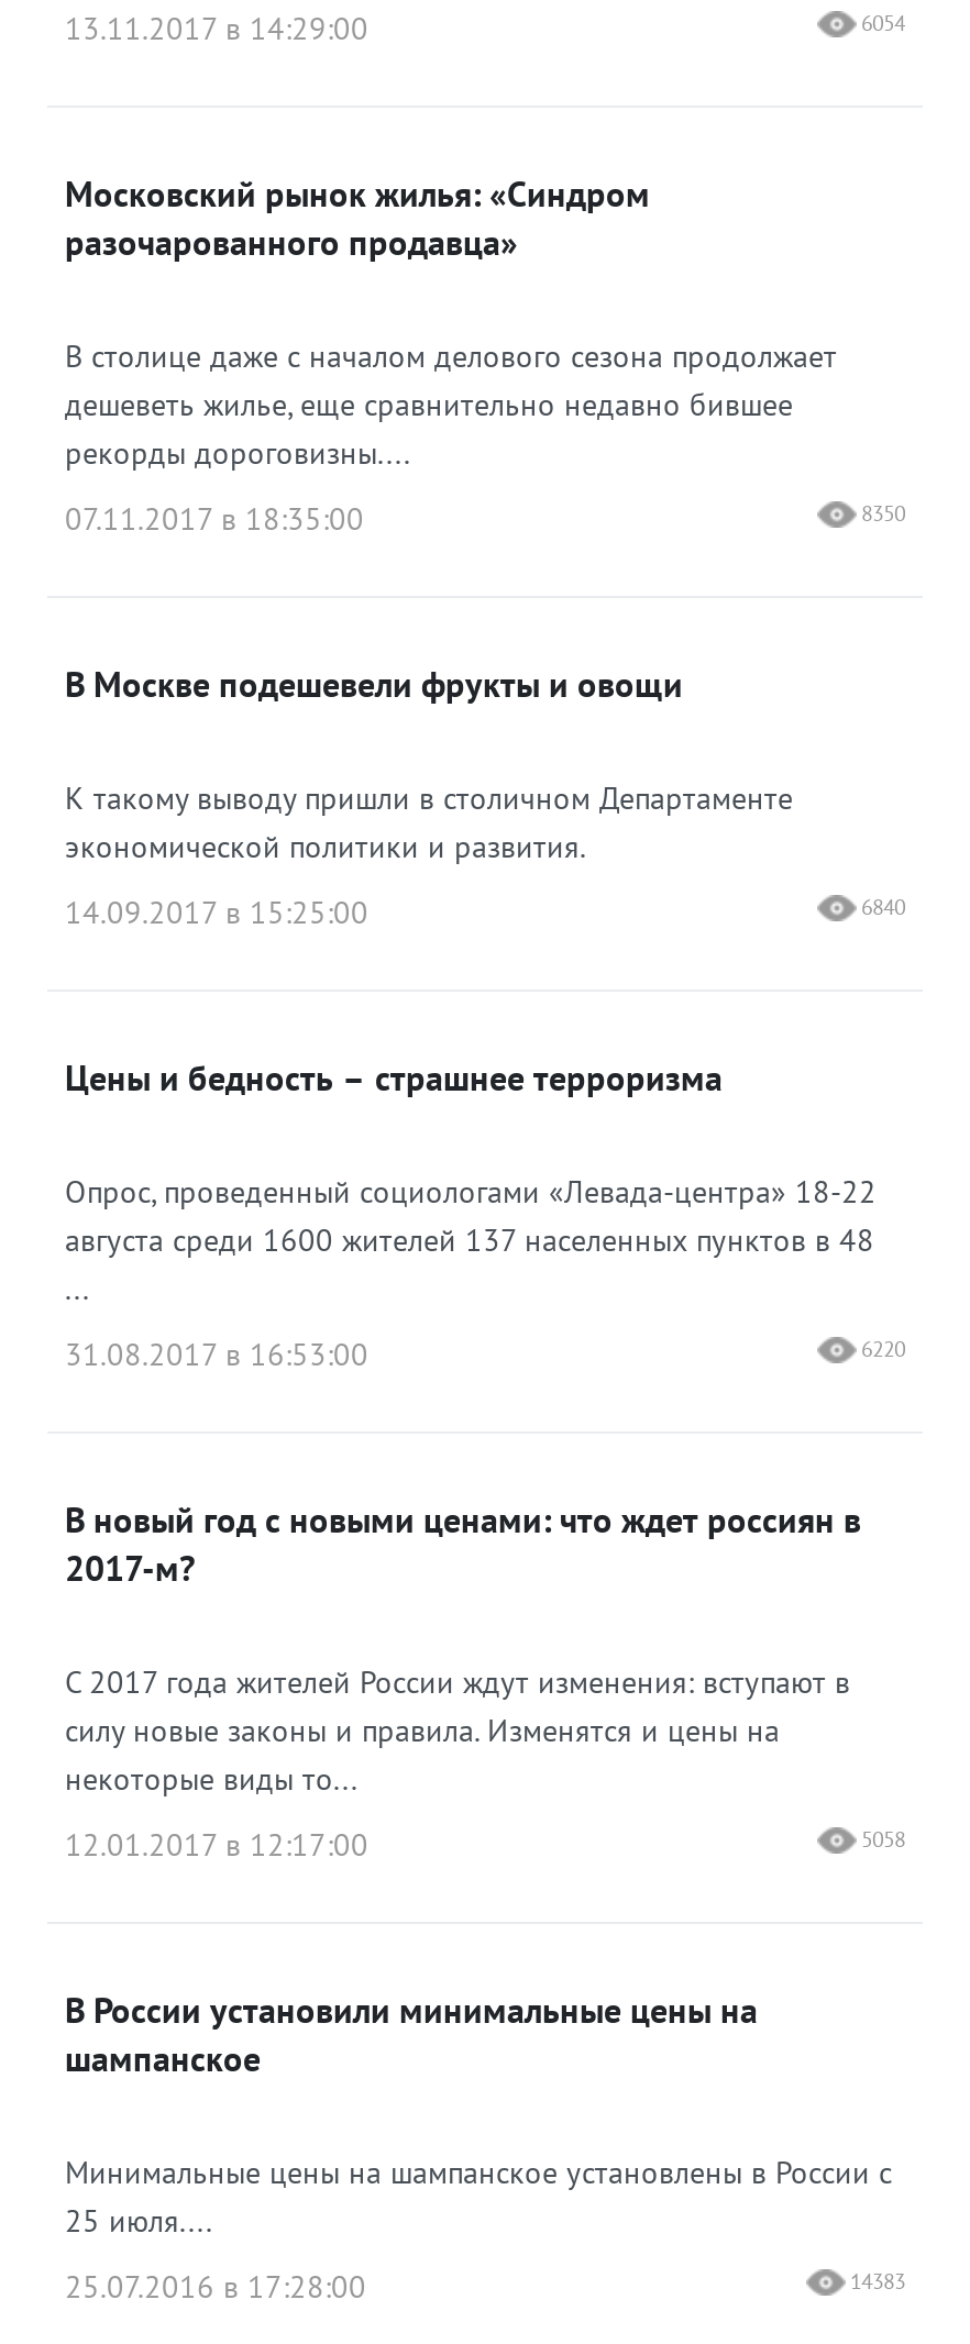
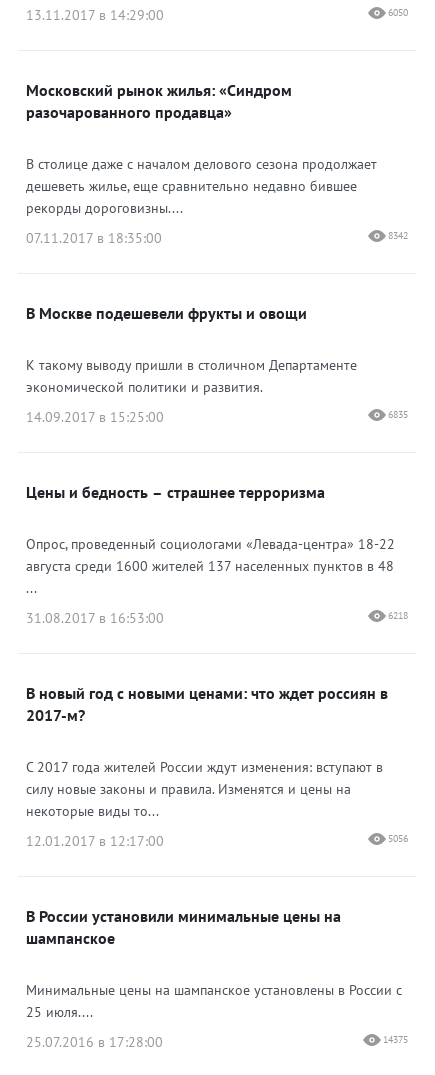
- 6054
+ 6050

- 8350
+ 8342

- 6840
+ 6835

- 6220
+ 6218

- 5058
+ 5056

- 14383
+ 14375
